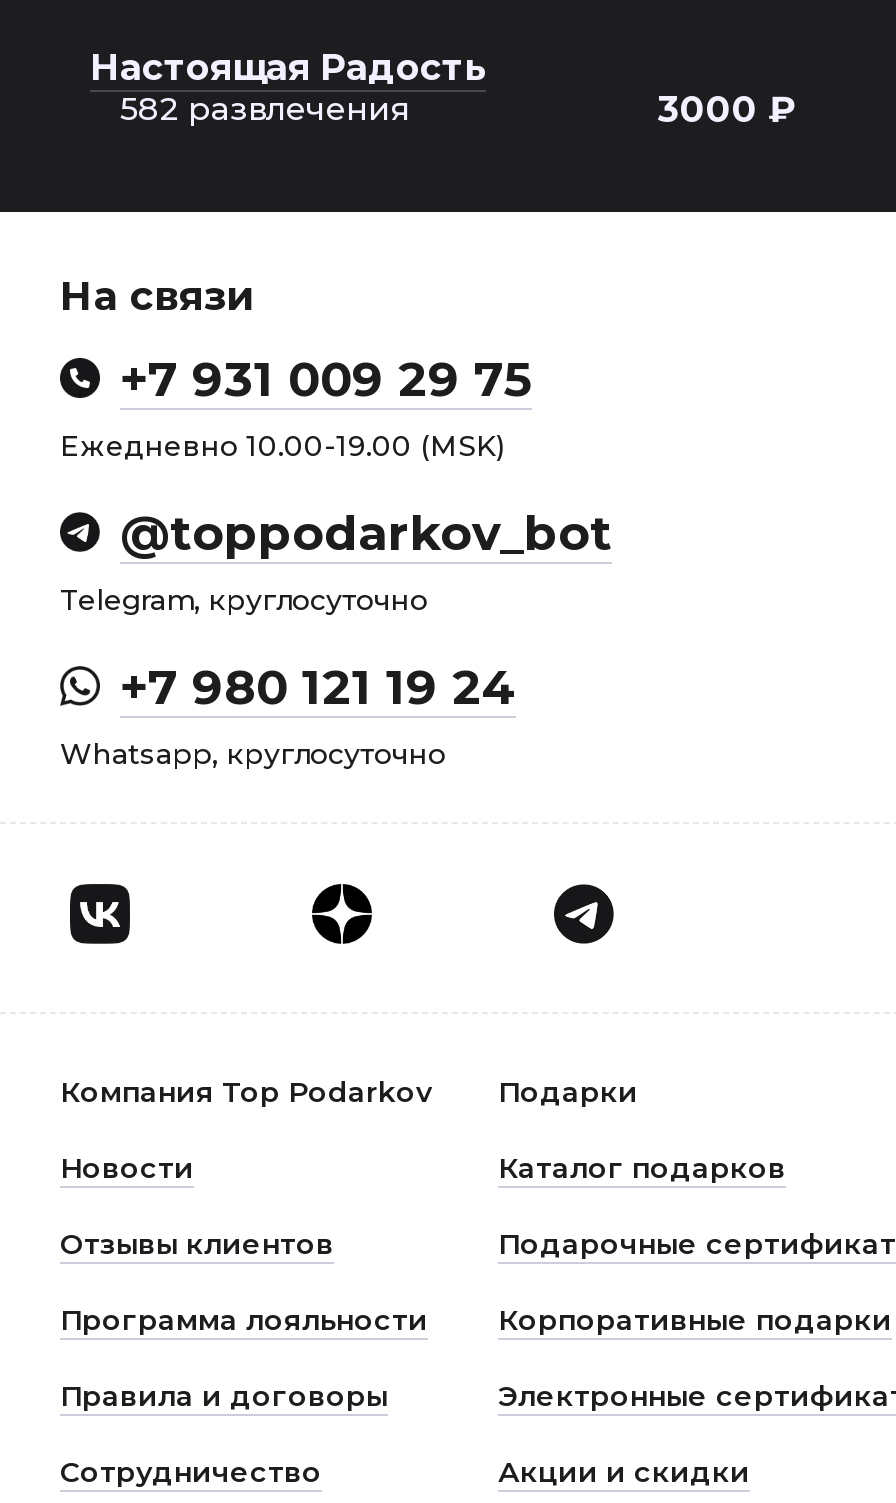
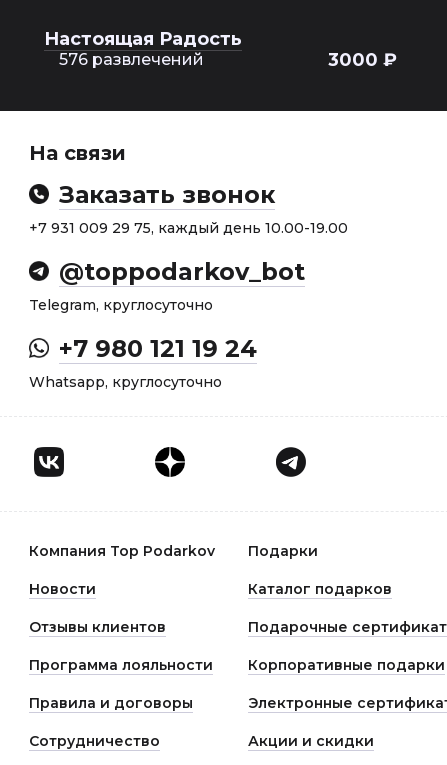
- 582 развлечения
+ 576 развлечений

- +7 931 009 29 75
- Ежедневно 10.00-19.00 (MSK)
+ Заказать звонок
+ +7 931 009 29 75, каждый день 10.00-19.00
